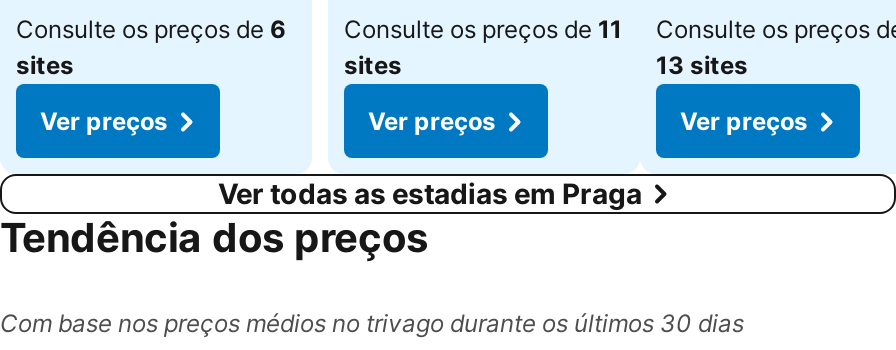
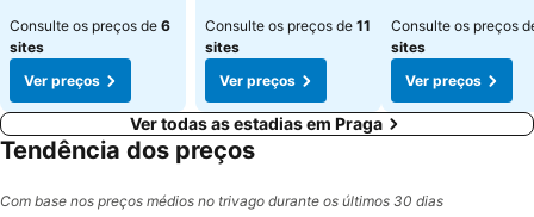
- 13 sites
+ sites
